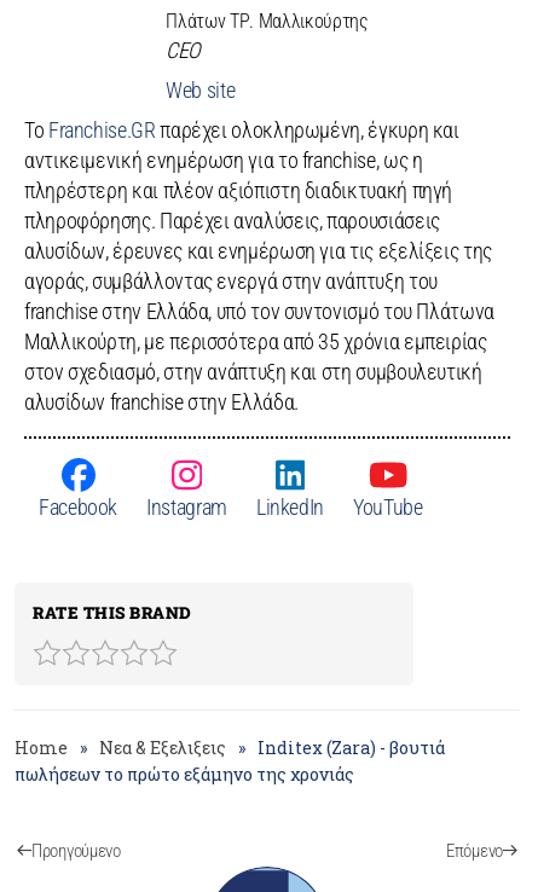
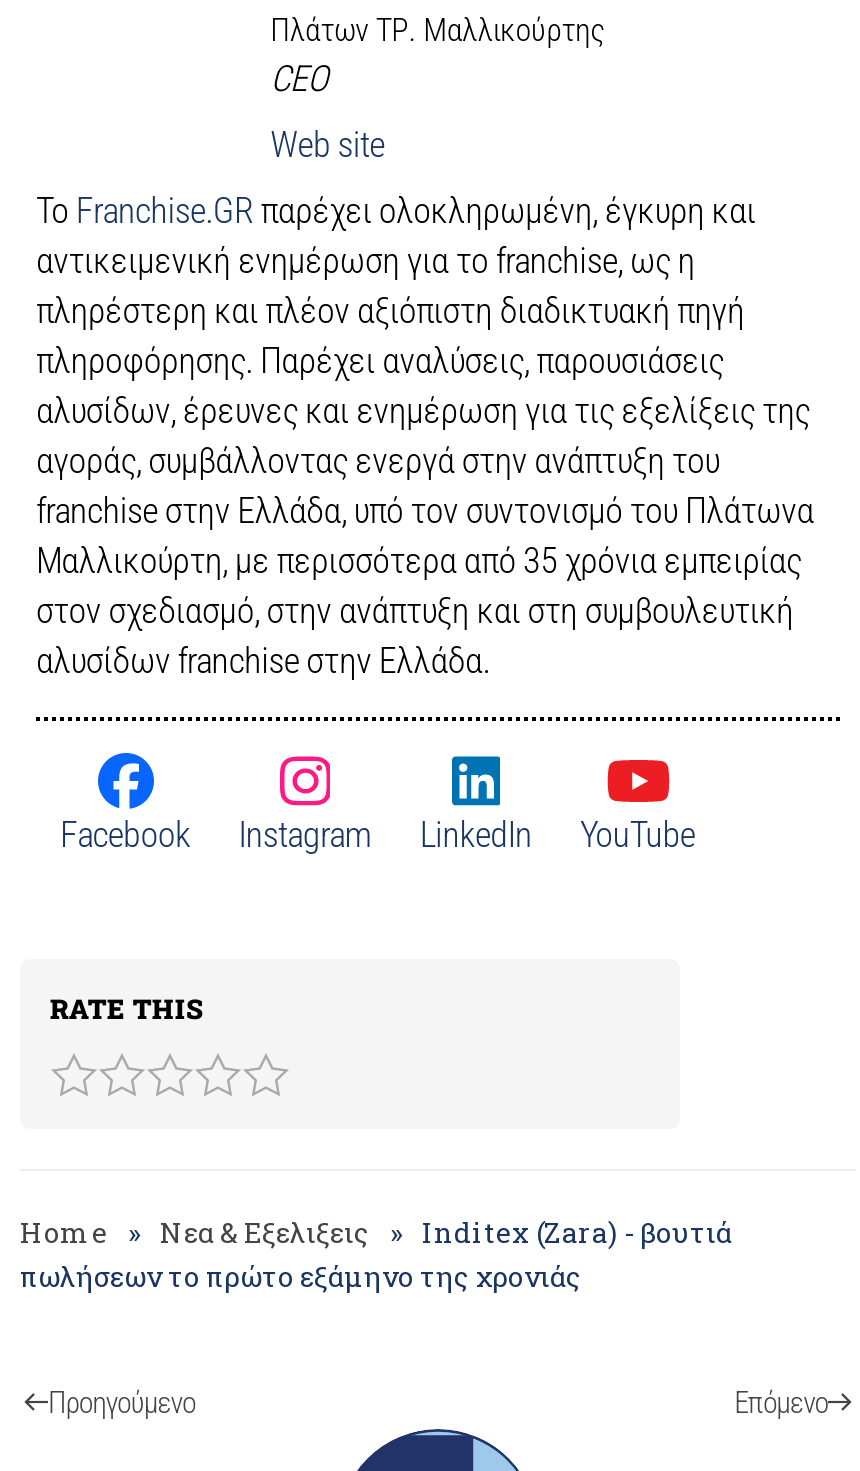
- RATE THIS BRAND
+ RATE THIS
